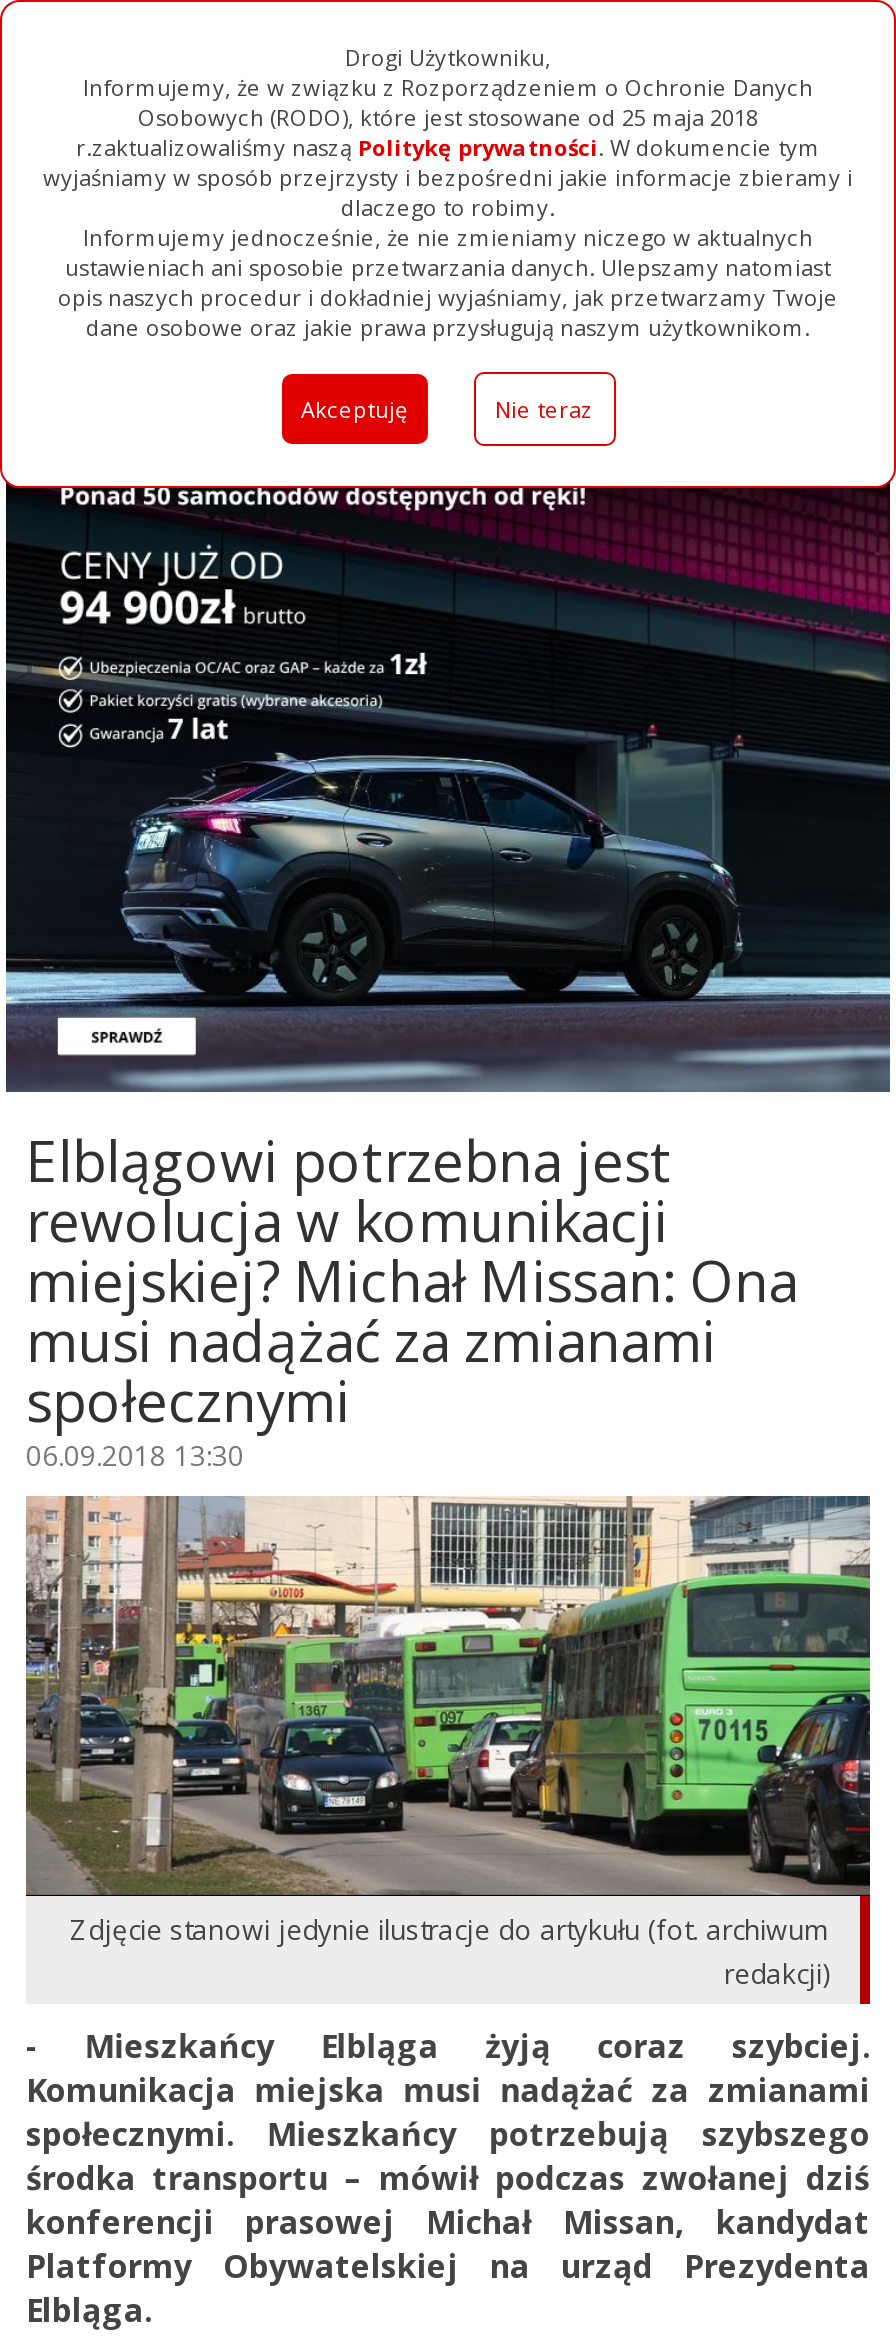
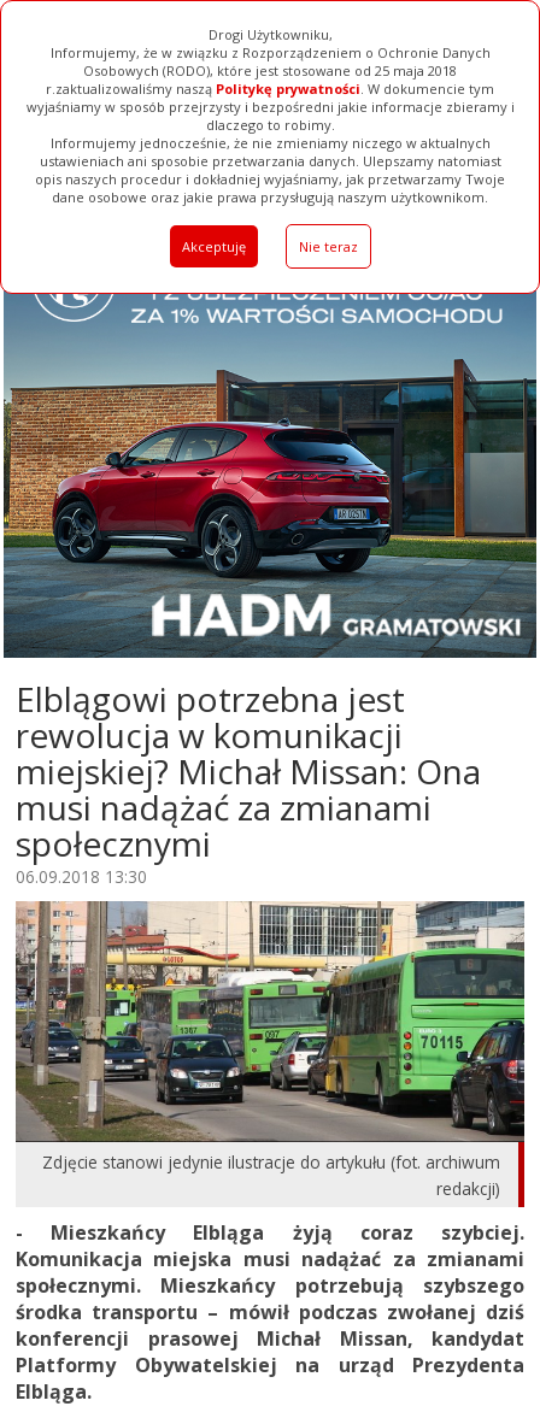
- [image]
+ [image]
